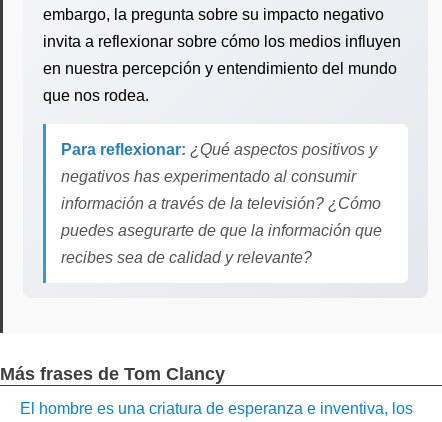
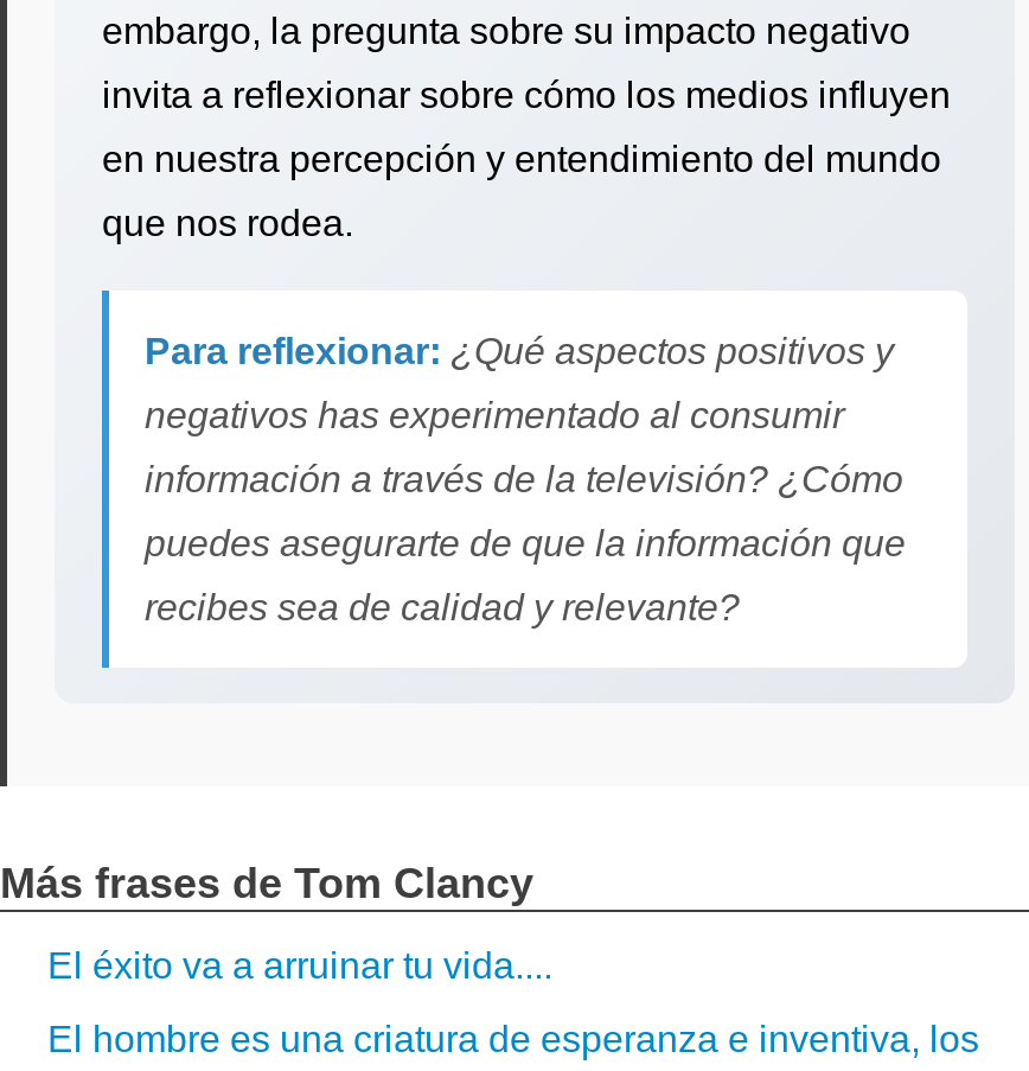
+ El éxito va a arruinar tu vida....
